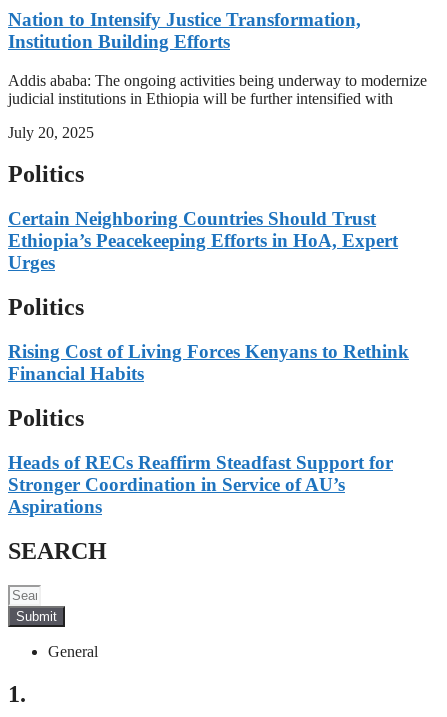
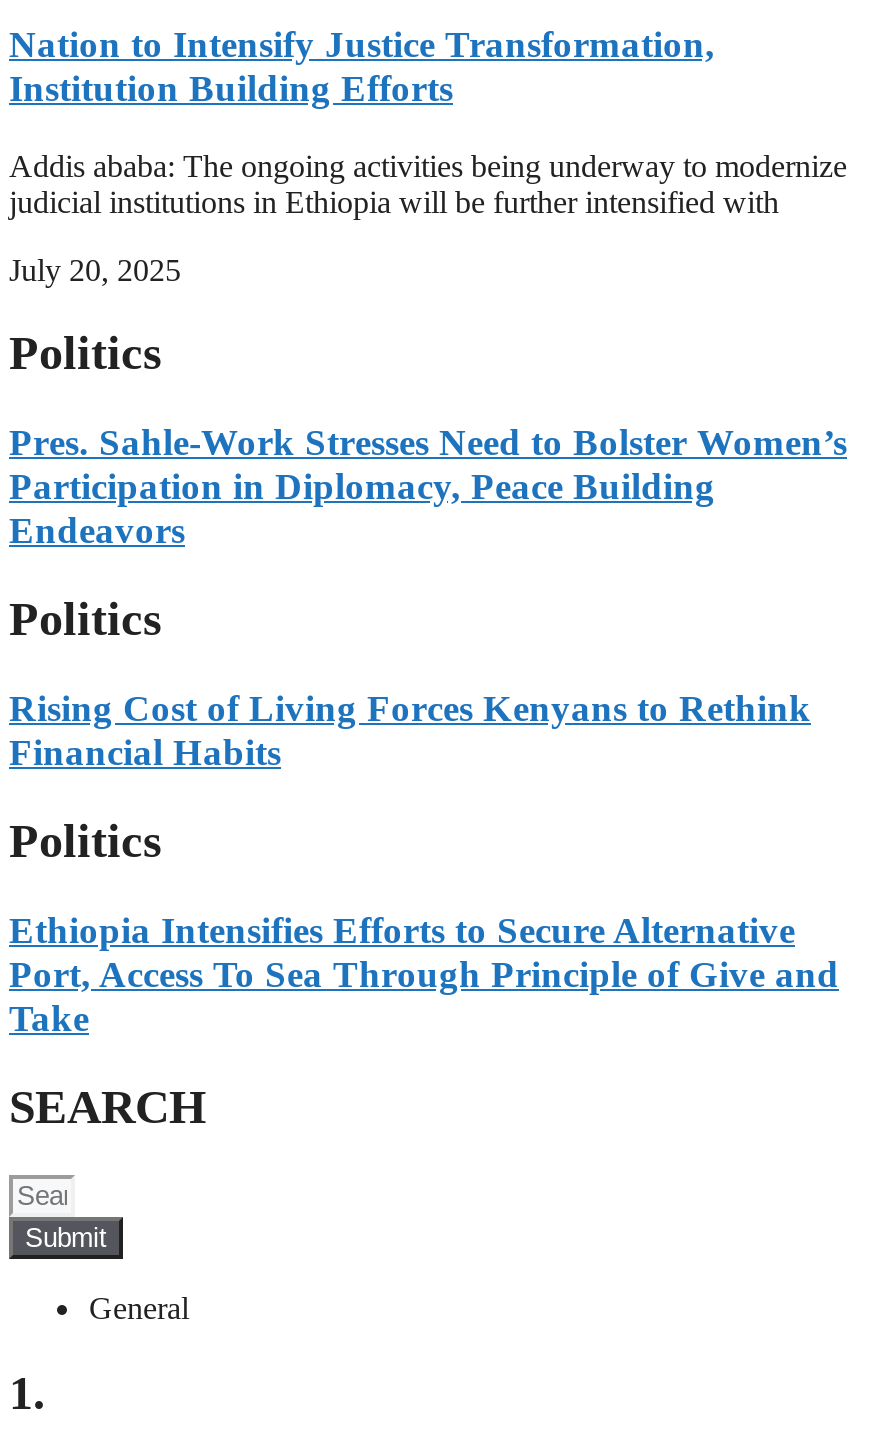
- Certain Neighboring Countries Should Trust
- Ethiopia’s Peacekeeping Efforts in HoA, Expert
- Urges
+ Pres. Sahle-Work Stresses Need to Bolster Women’s
+ Participation in Diplomacy, Peace Building
+ Endeavors

- Heads of RECs Reaffirm Steadfast Support for
- Stronger Coordination in Service of AU’s
- Aspirations
+ Ethiopia Intensifies Efforts to Secure Alternative
+ Port, Access To Sea Through Principle of Give and
+ Take
